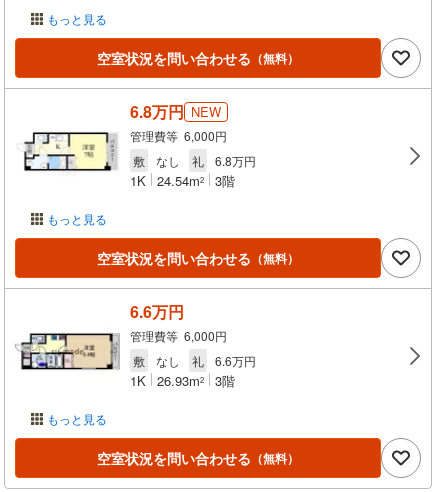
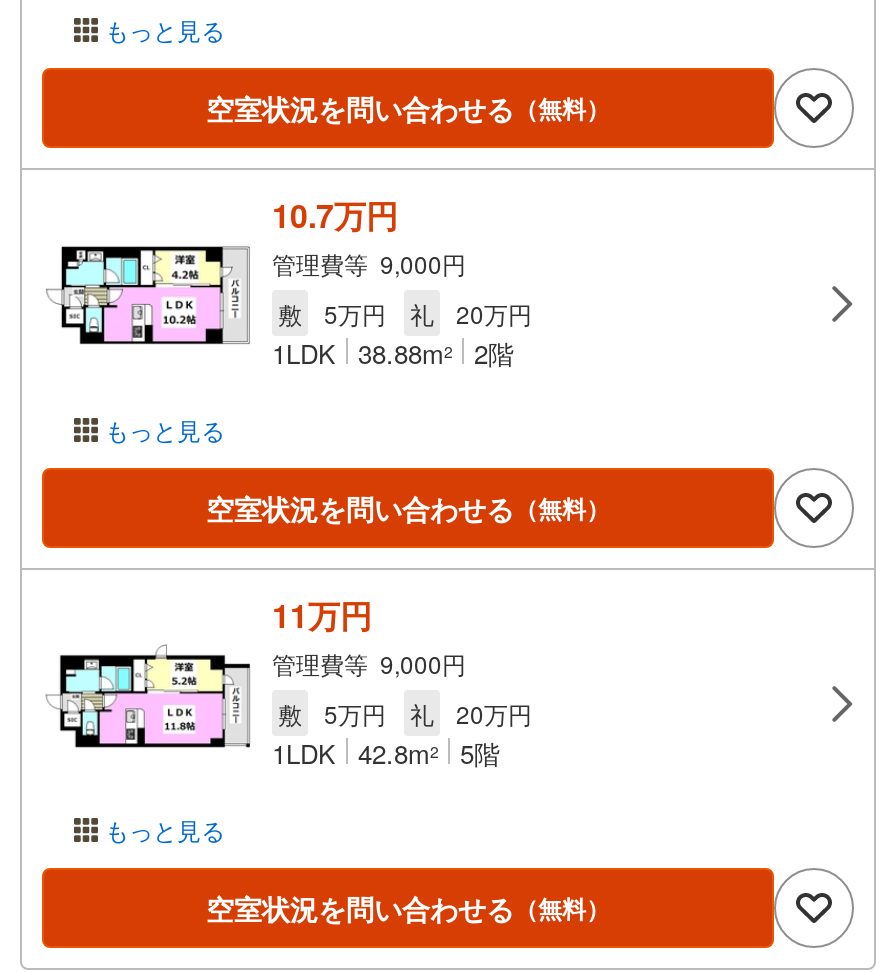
- [image]
- 6.8万円 NEW
- 管理費等 6,000円
+ [image]
+ 10.7万円
+ 管理費等 9,000円

- 敷 なし
- 礼 6.8万円
- 1K 24.54m 2 3階
+ 敷 5万円
+ 礼 20万円
+ 1LDK 38.88m 2 2階

- [image]
- 6.6万円
- 管理費等 6,000円
+ [image]
+ 11万円
+ 管理費等 9,000円

- 敷 なし
- 礼 6.6万円
- 1K 26.93m 2 3階
+ 敷 5万円
+ 礼 20万円
+ 1LDK 42.8m 2 5階
